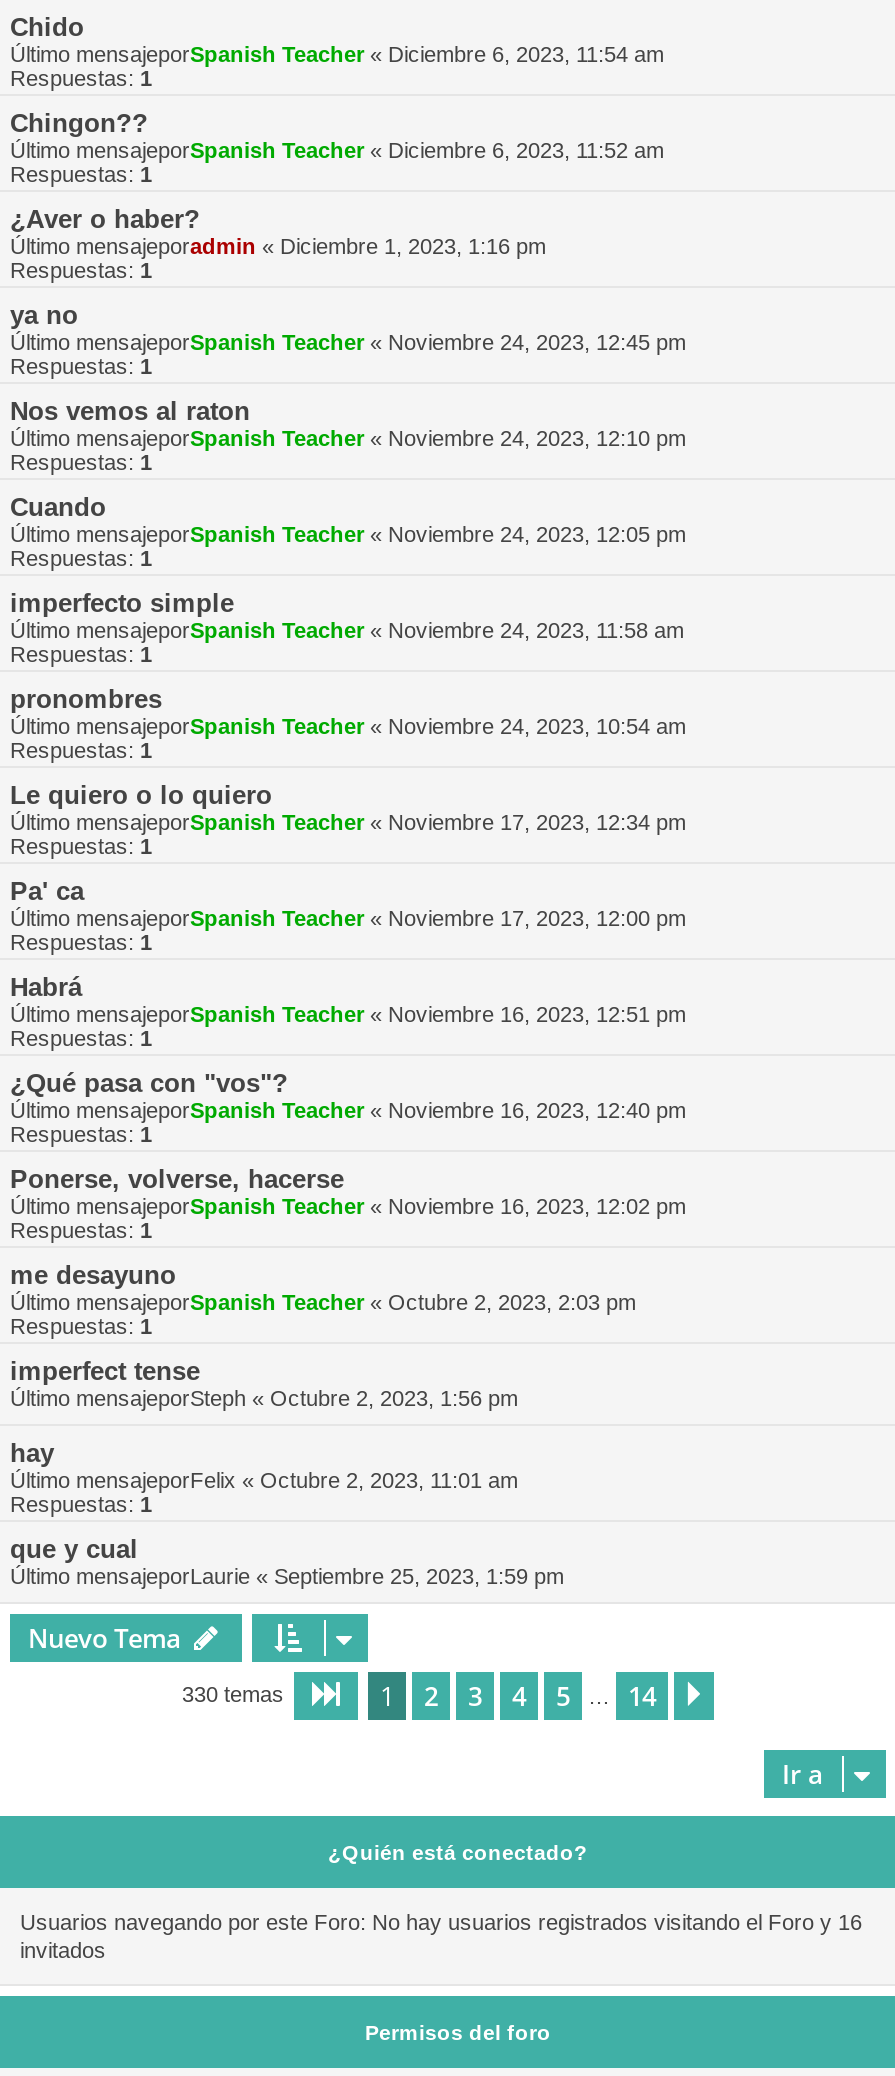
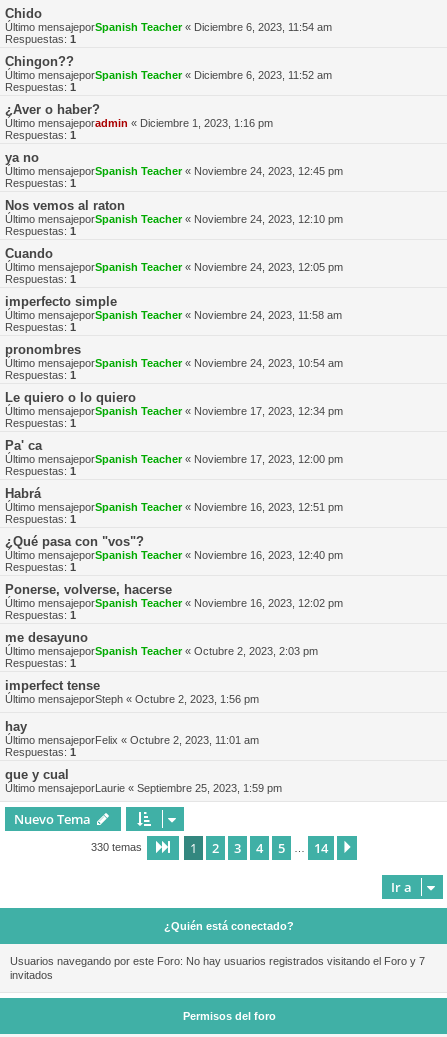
- Usuarios navegando por este Foro: No hay usuarios registrados visitando el Foro y 16
+ Usuarios navegando por este Foro: No hay usuarios registrados visitando el Foro y 7
